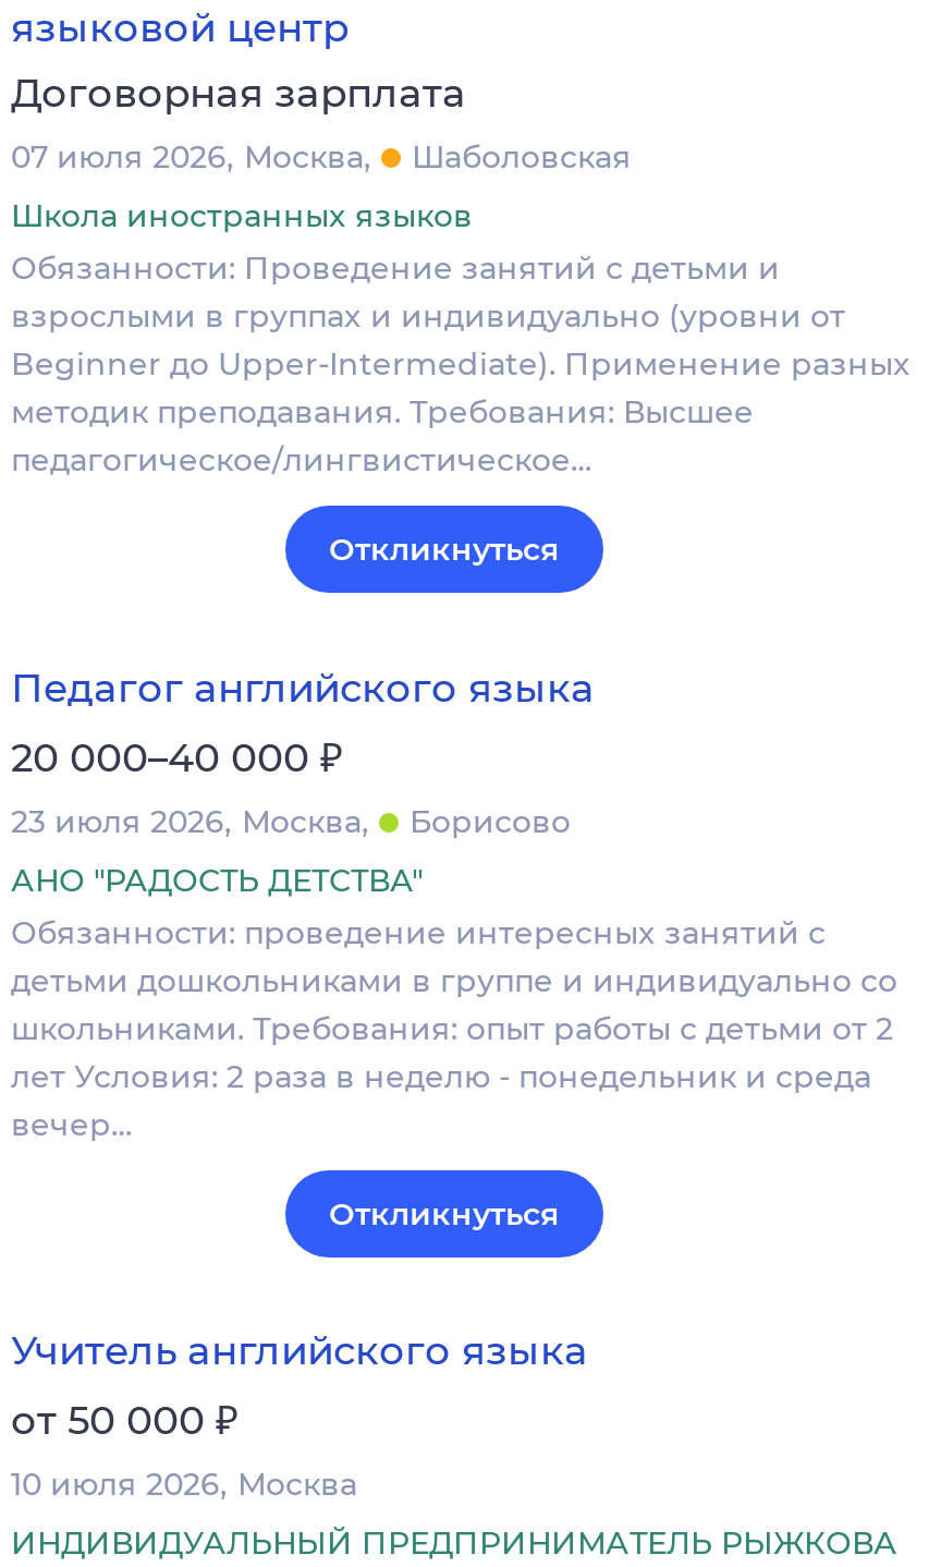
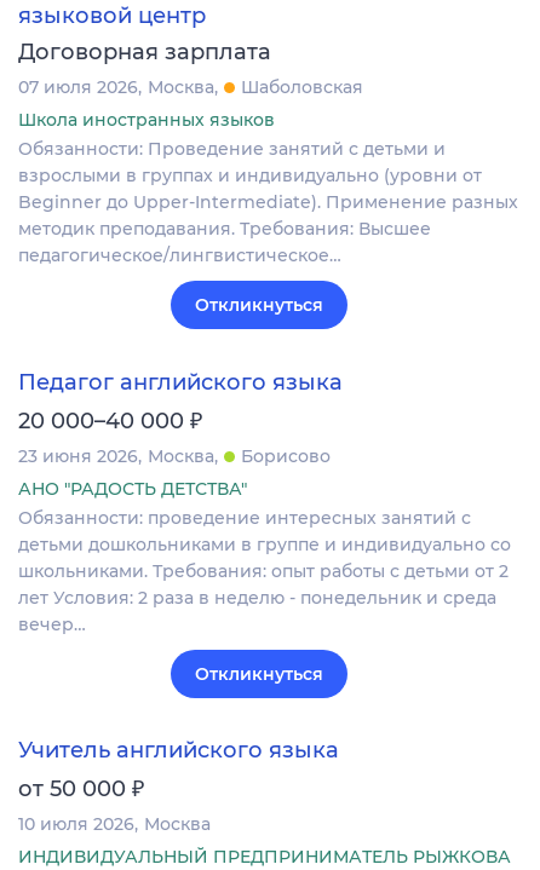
- 23 июля 2026 Москва Борисово
+ 23 июня 2026 Москва Борисово
